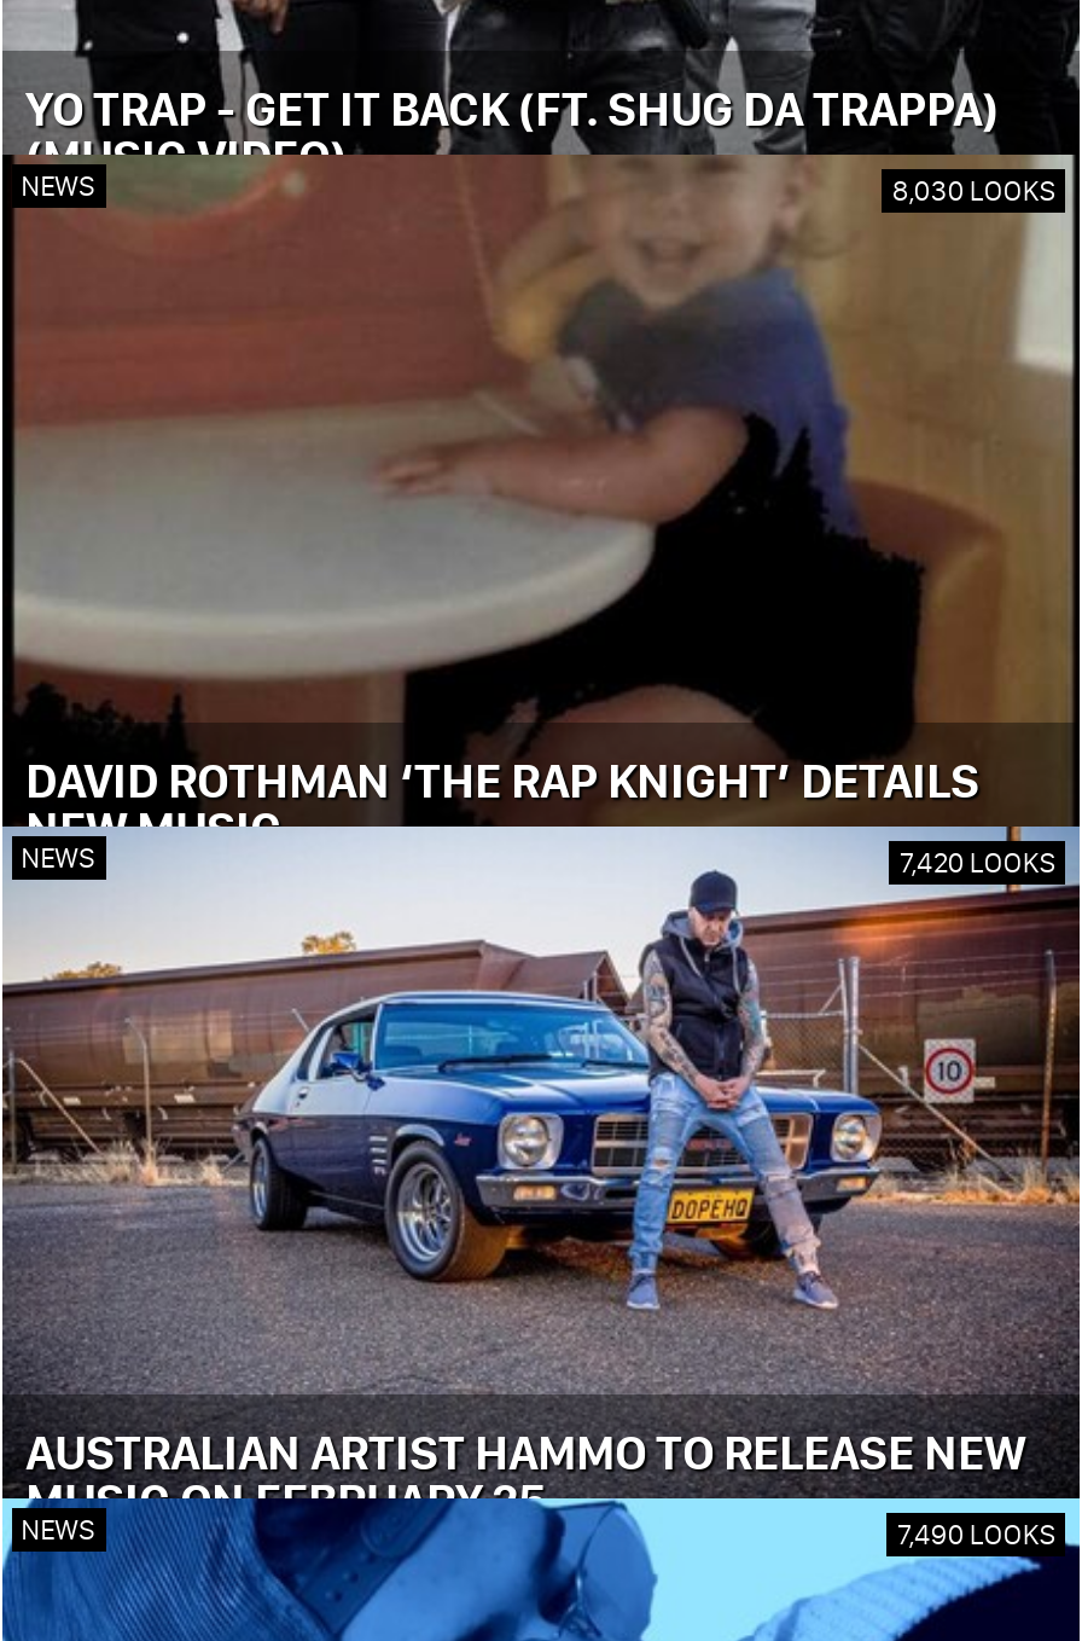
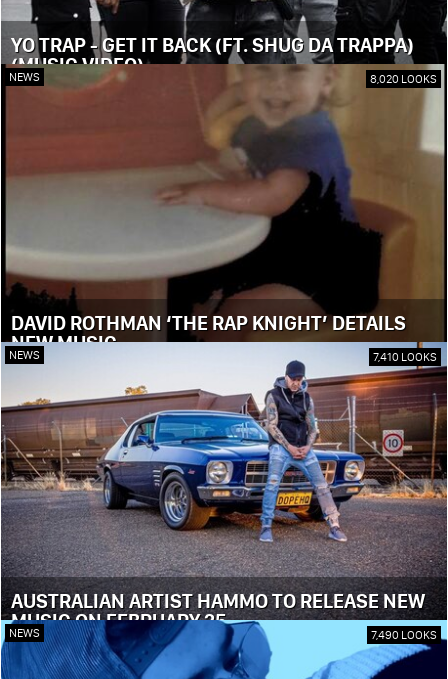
- 8,030 LOOKS
+ 8,020 LOOKS

- 7,420 LOOKS
+ 7,410 LOOKS
